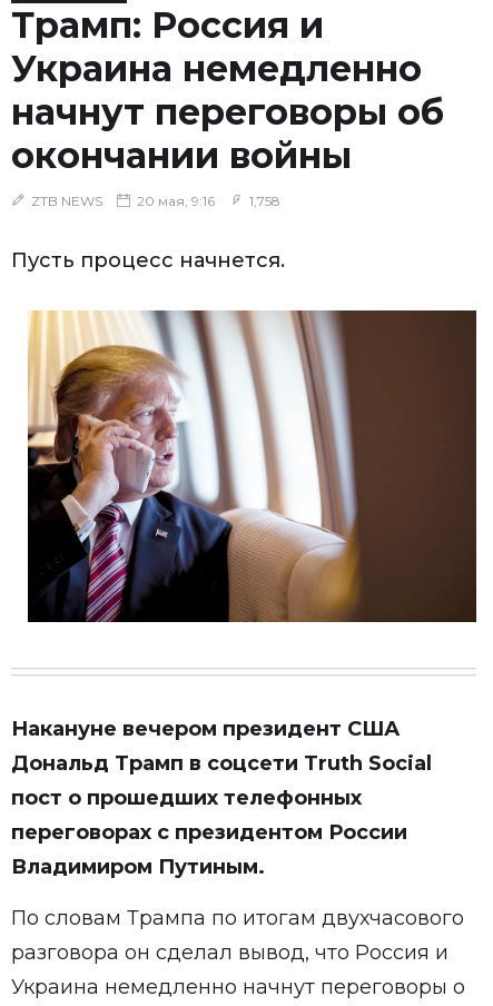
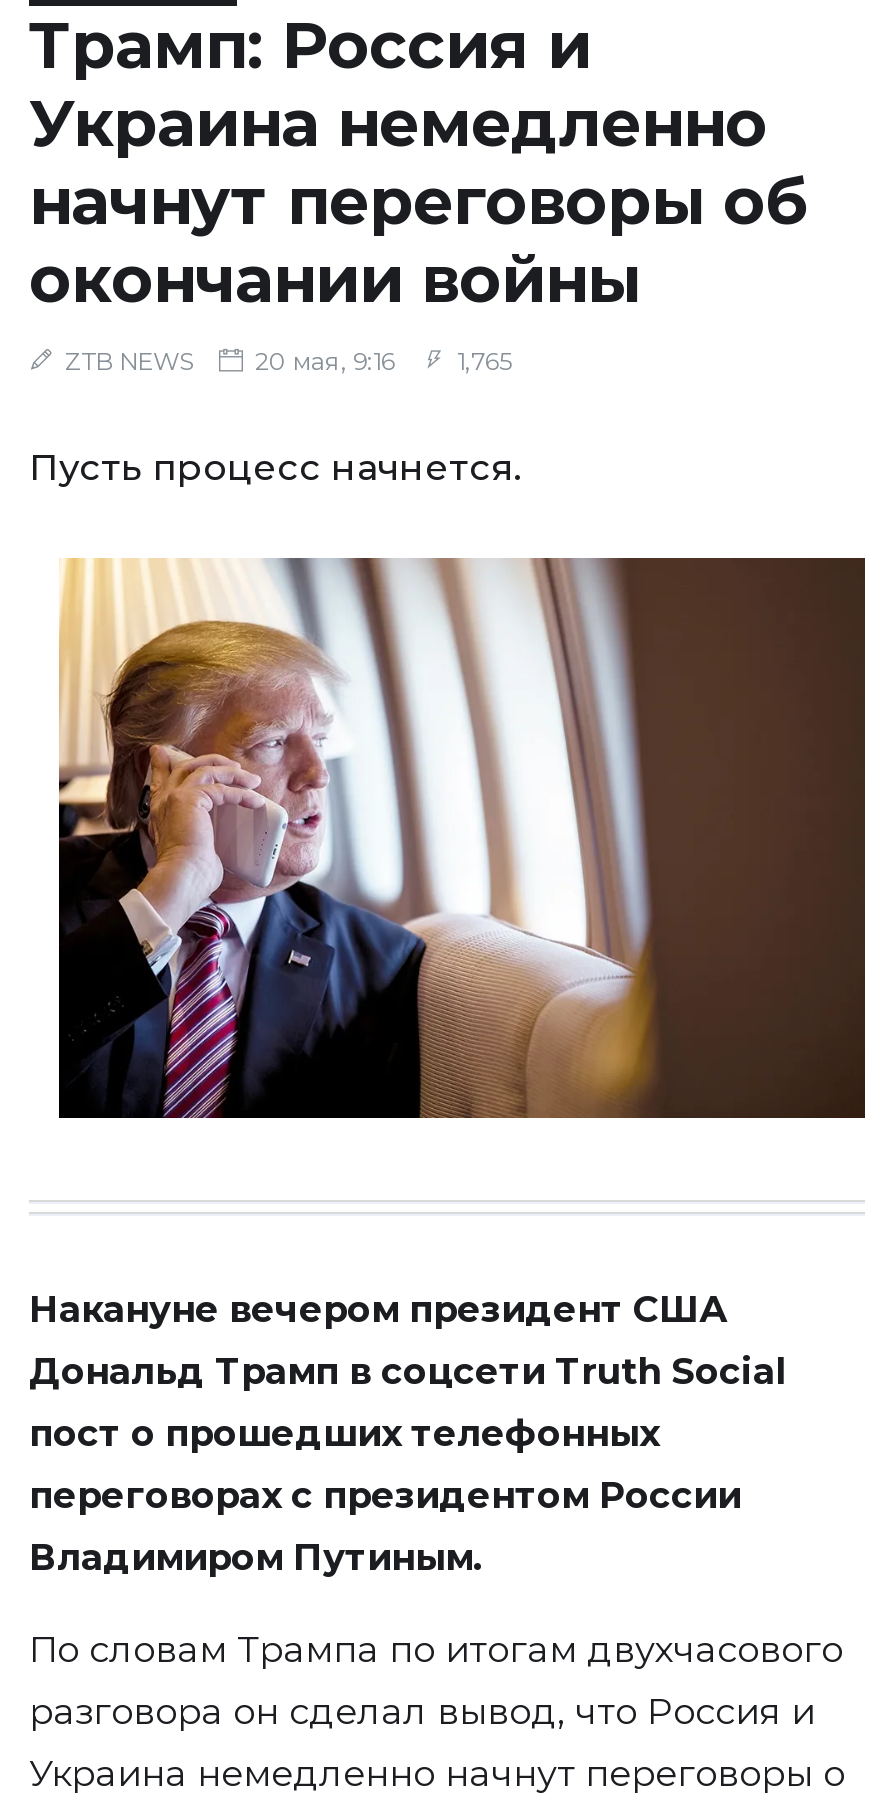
- ZTB NEWS 20 мая, 9:16 1,758
+ ZTB NEWS 20 мая, 9:16 1,765
